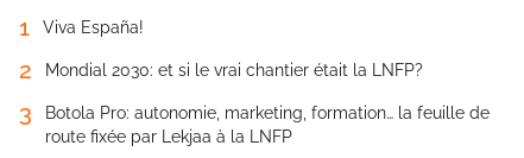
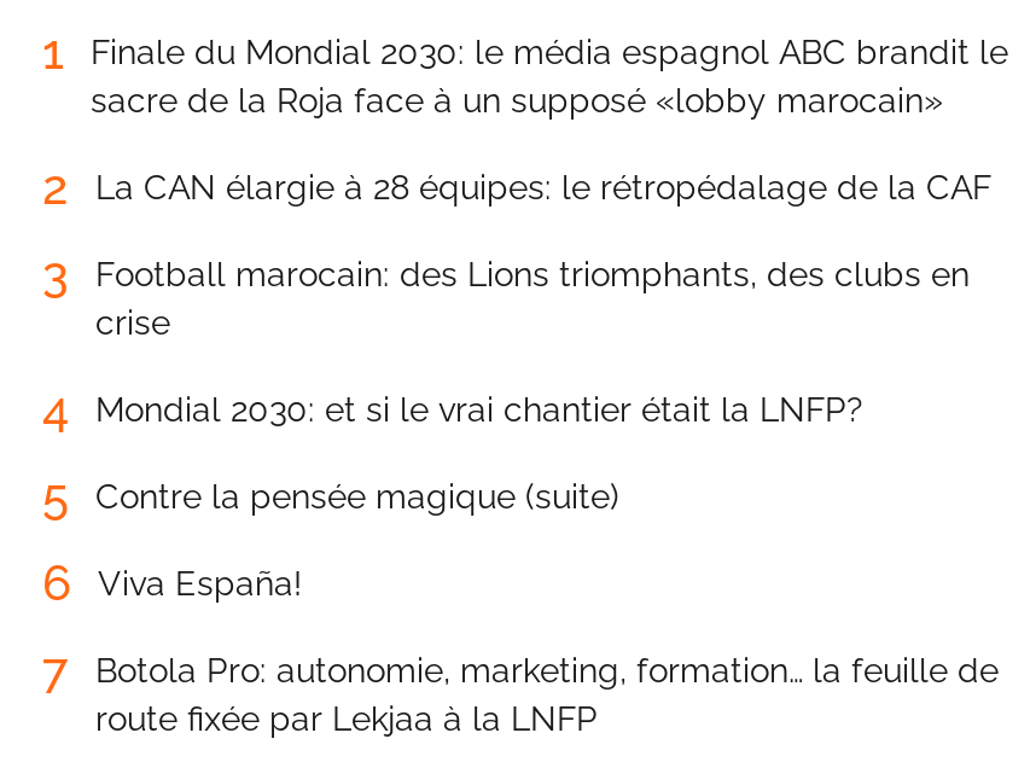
moved down: Viva España!

+ Finale du Mondial 2030: le média espagnol ABC brandit le
+ sacre de la Roja face à un supposé «lobby marocain»
+ La CAN élargie à 28 équipes: le rétropédalage de la CAF
+ Football marocain: des Lions triomphants, des clubs en
+ crise
+ 4
+ 5
+ Contre la pensée magique (suite)
+ 6

+ 7

moved up: 2 | Mondial 2030: et si le vrai chantier était la LNFP? | 3
